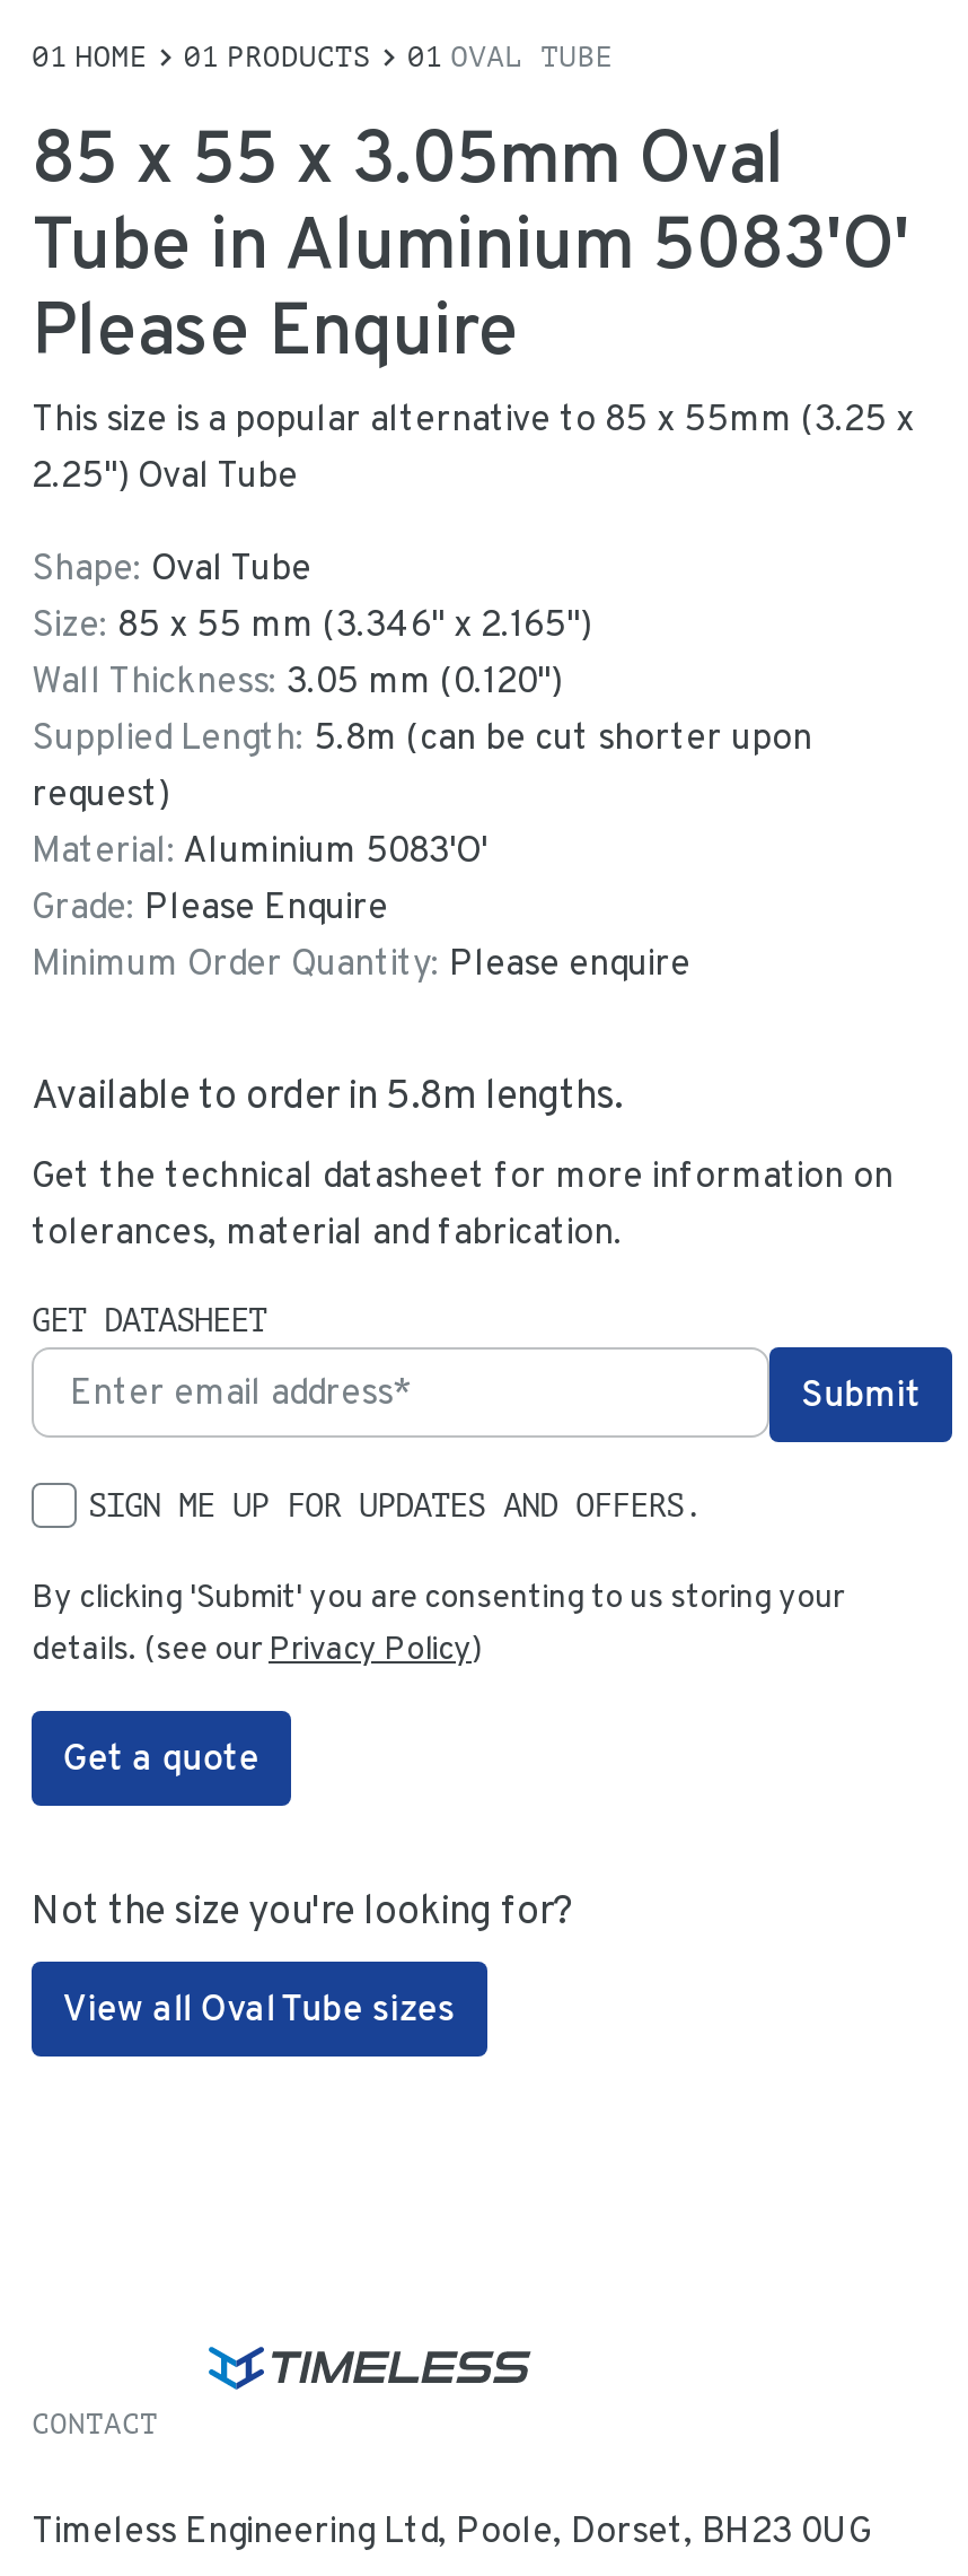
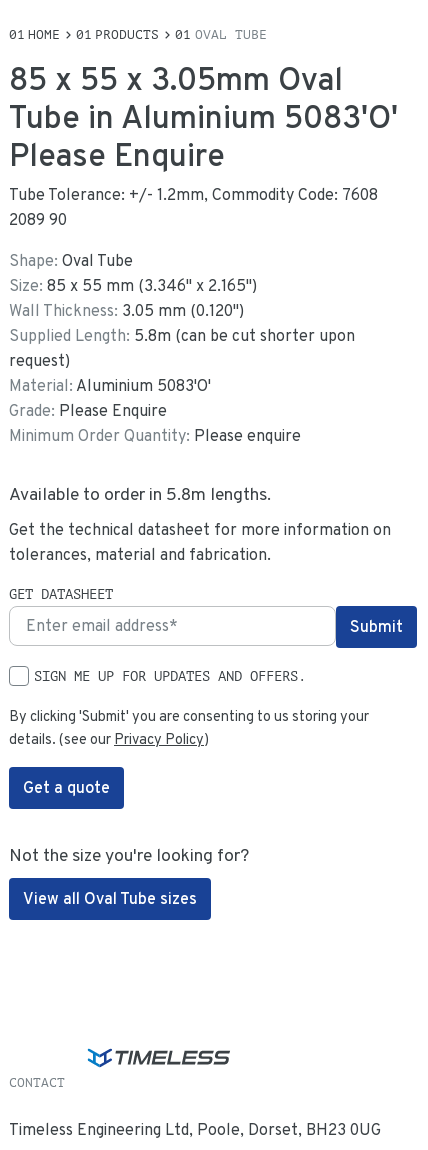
- This size is a popular alternative to 85 x 55mm (3.25 x
- 2.25") Oval Tube
+ Tube Tolerance: +/- 1.2mm, Commodity Code: 7608
+ 2089 90
